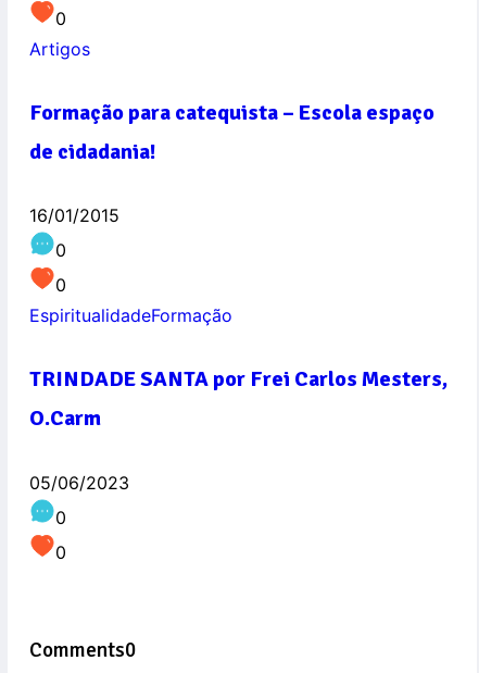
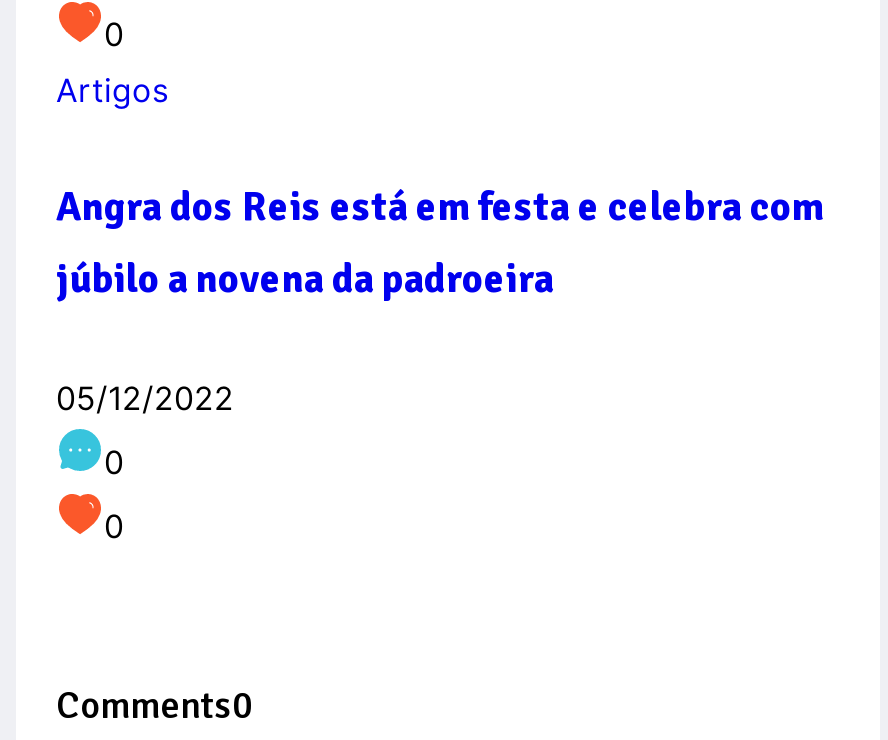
- Formação para catequista – Escola espaço
- de cidadania!
- 16/01/2015
- 0
- 0
- EspiritualidadeFormação
- TRINDADE SANTA por Frei Carlos Mesters,
- O.Carm
- 05/06/2023
+ Angra dos Reis está em festa e celebra com
+ júbilo a novena da padroeira
+ 05/12/2022
